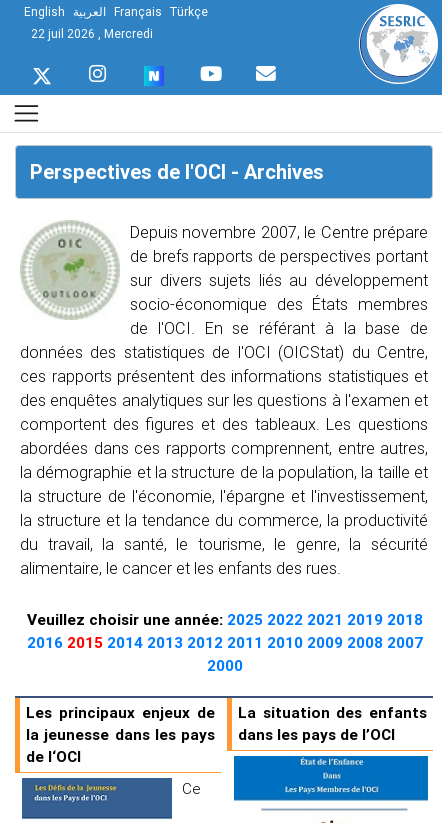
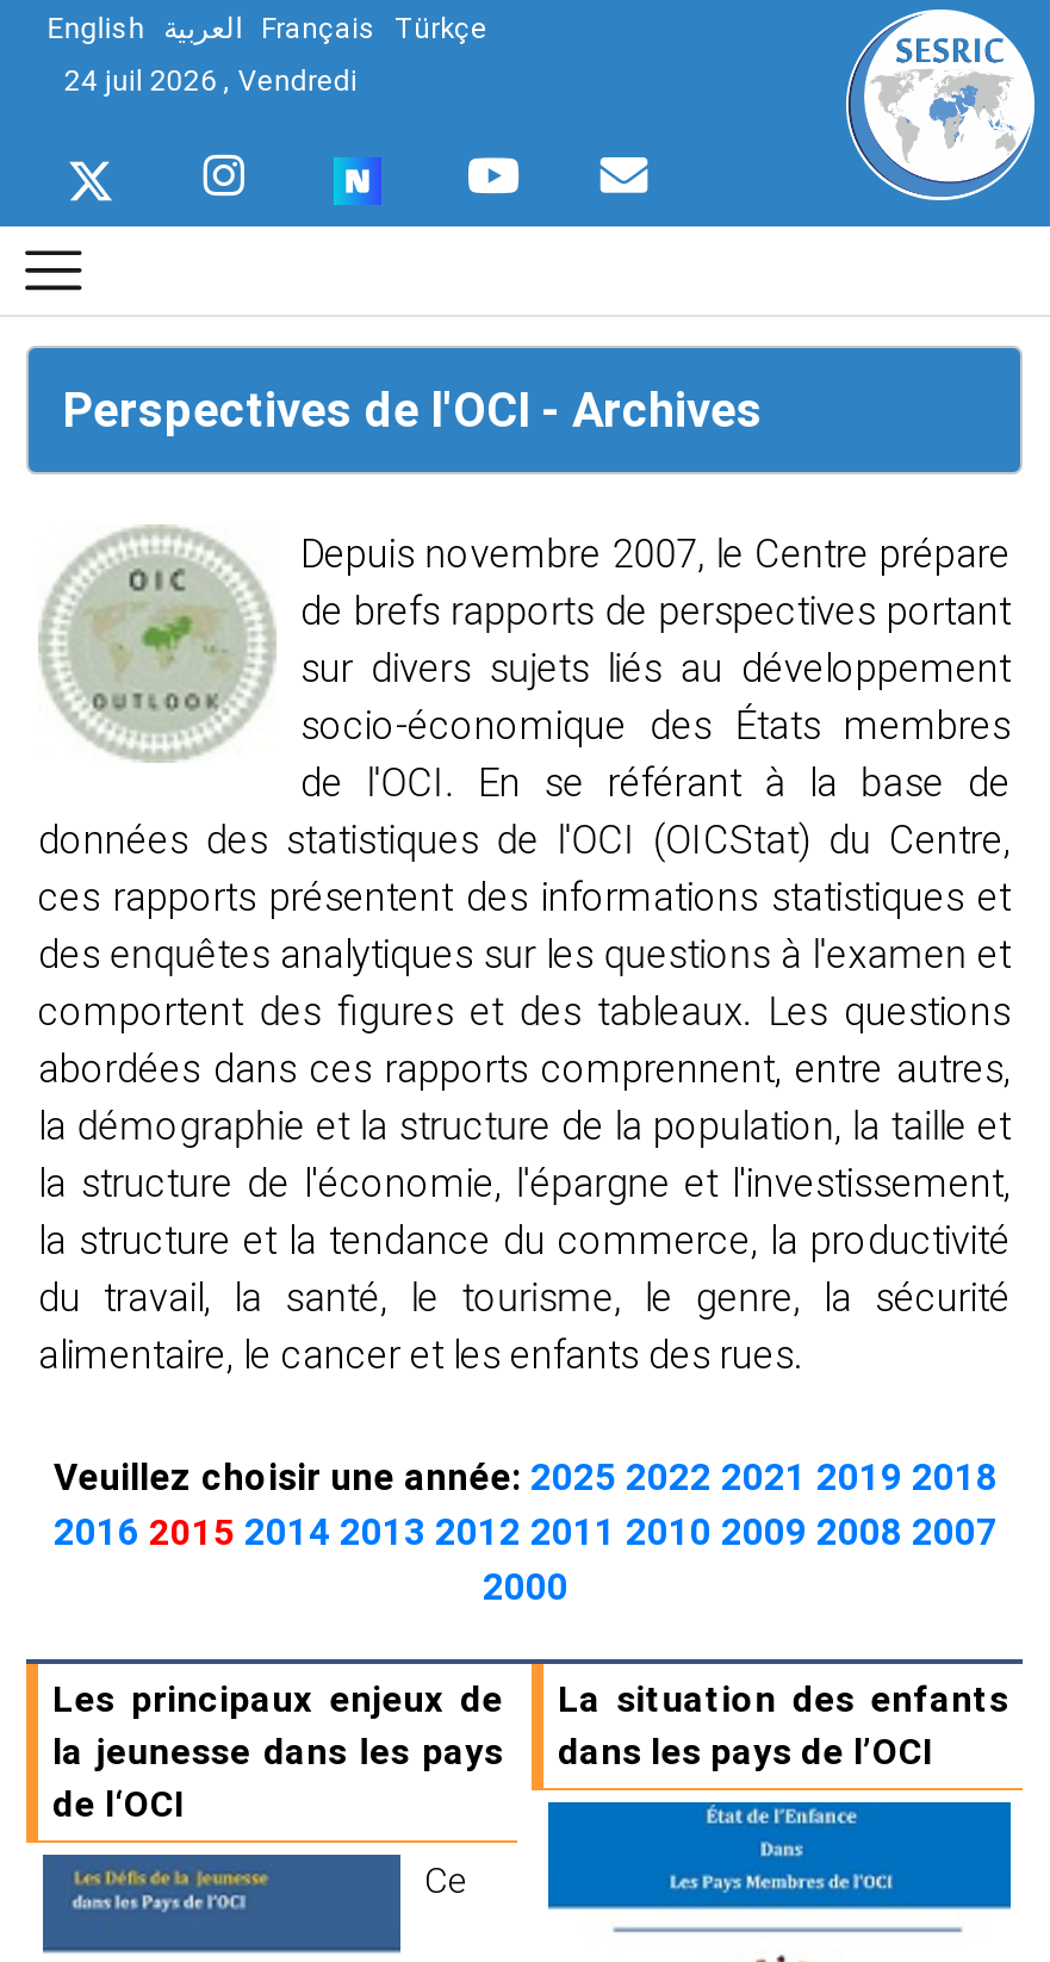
- 22 juil 2026 , Mercredi
+ 24 juil 2026 , Vendredi
